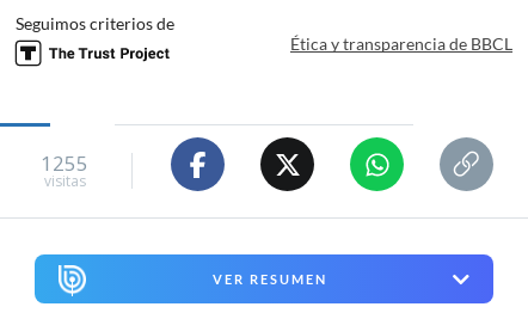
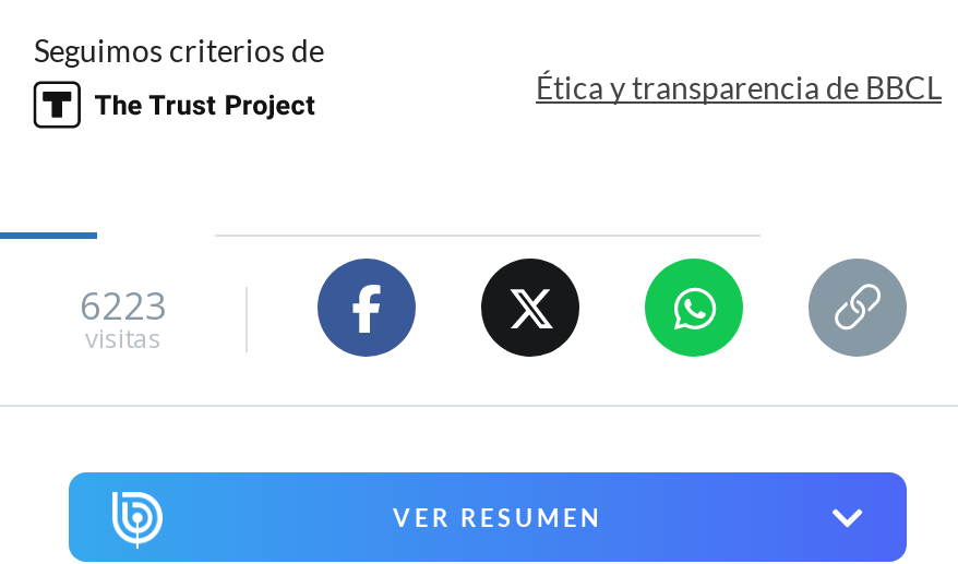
- 1255
+ 6223
